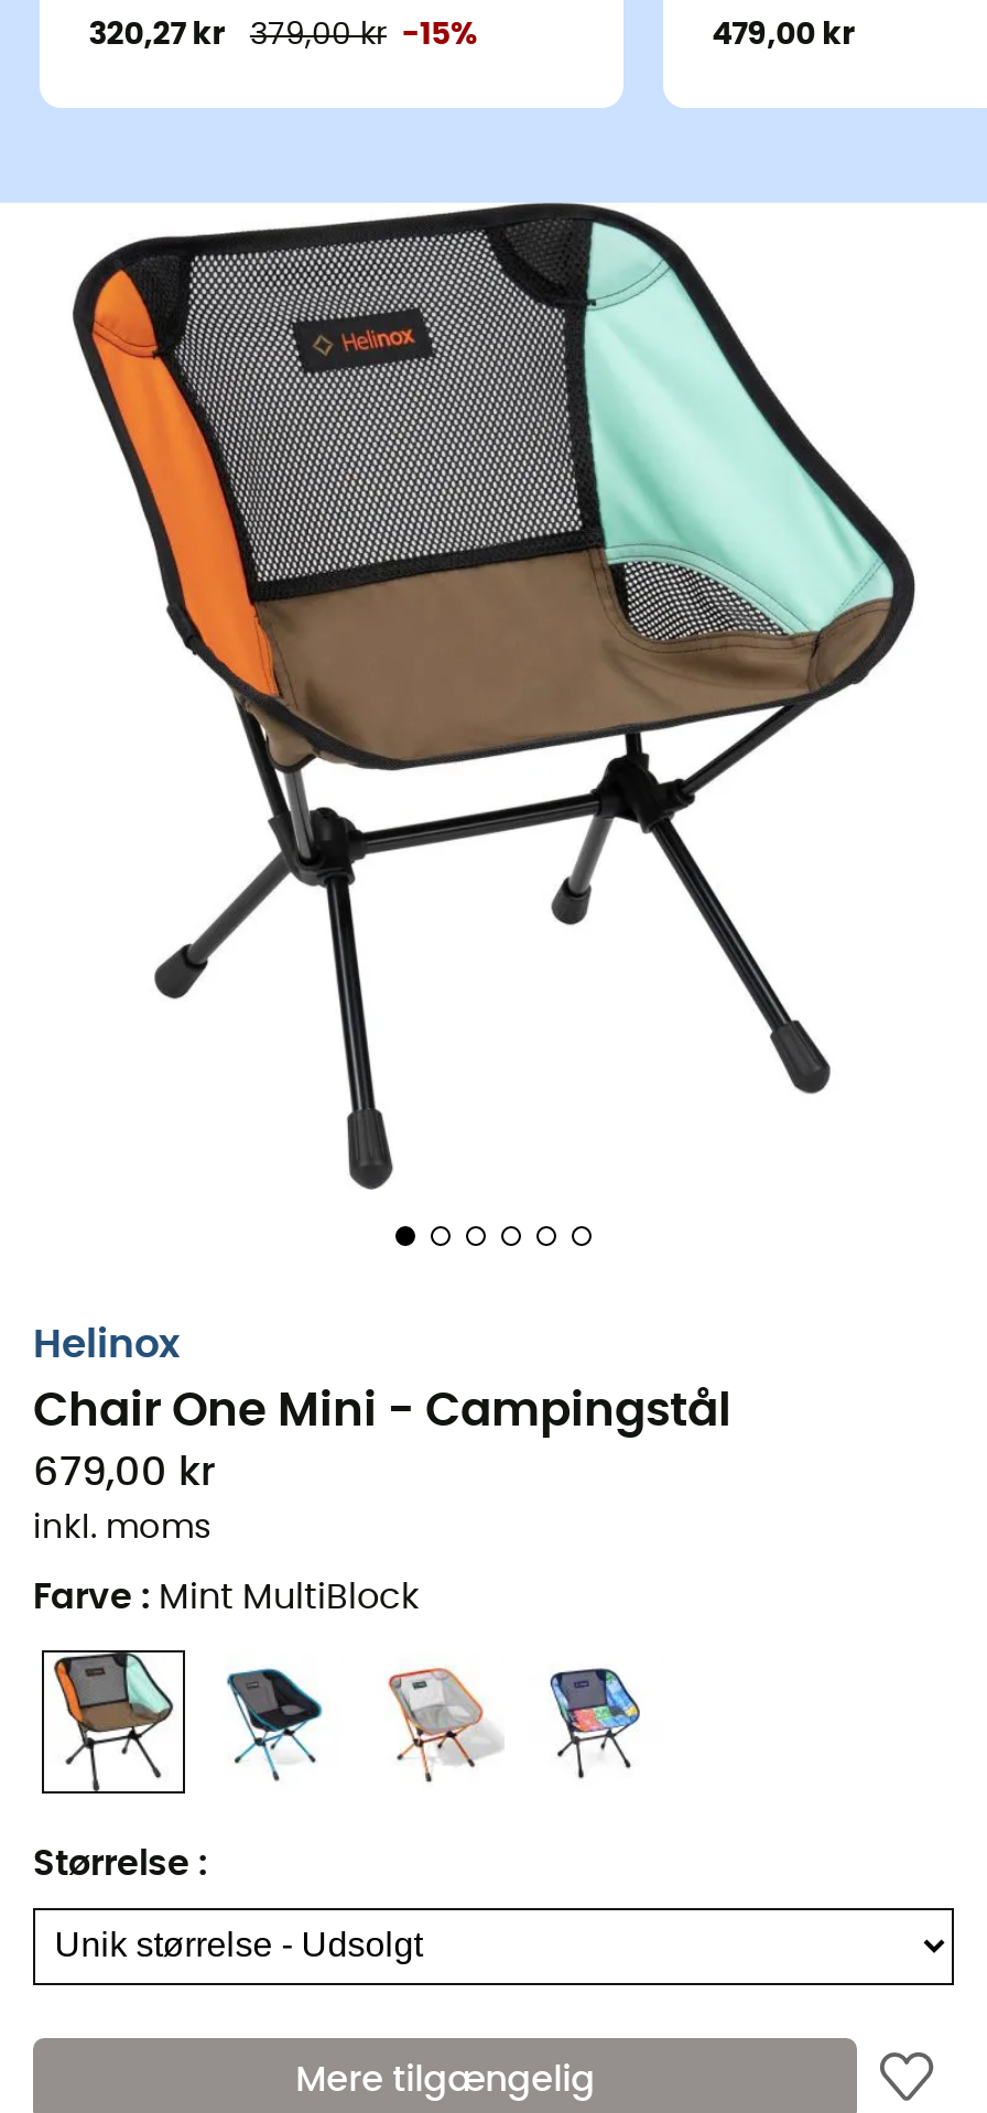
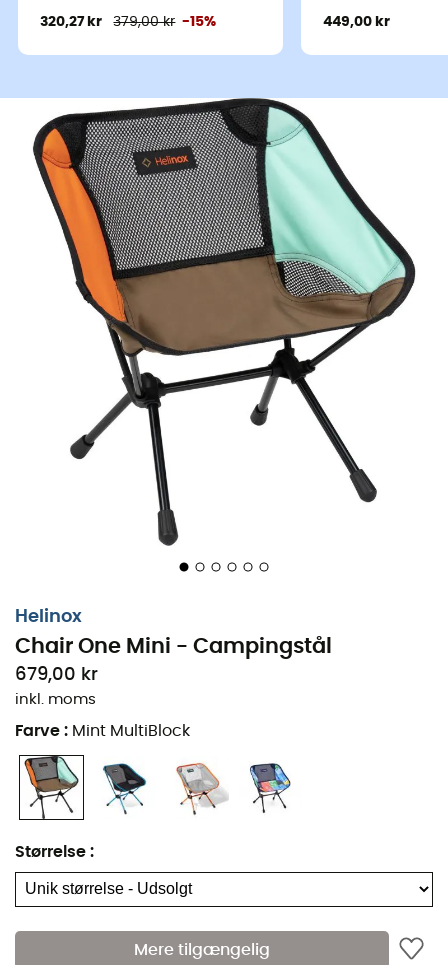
- 479,00 kr
+ 449,00 kr
